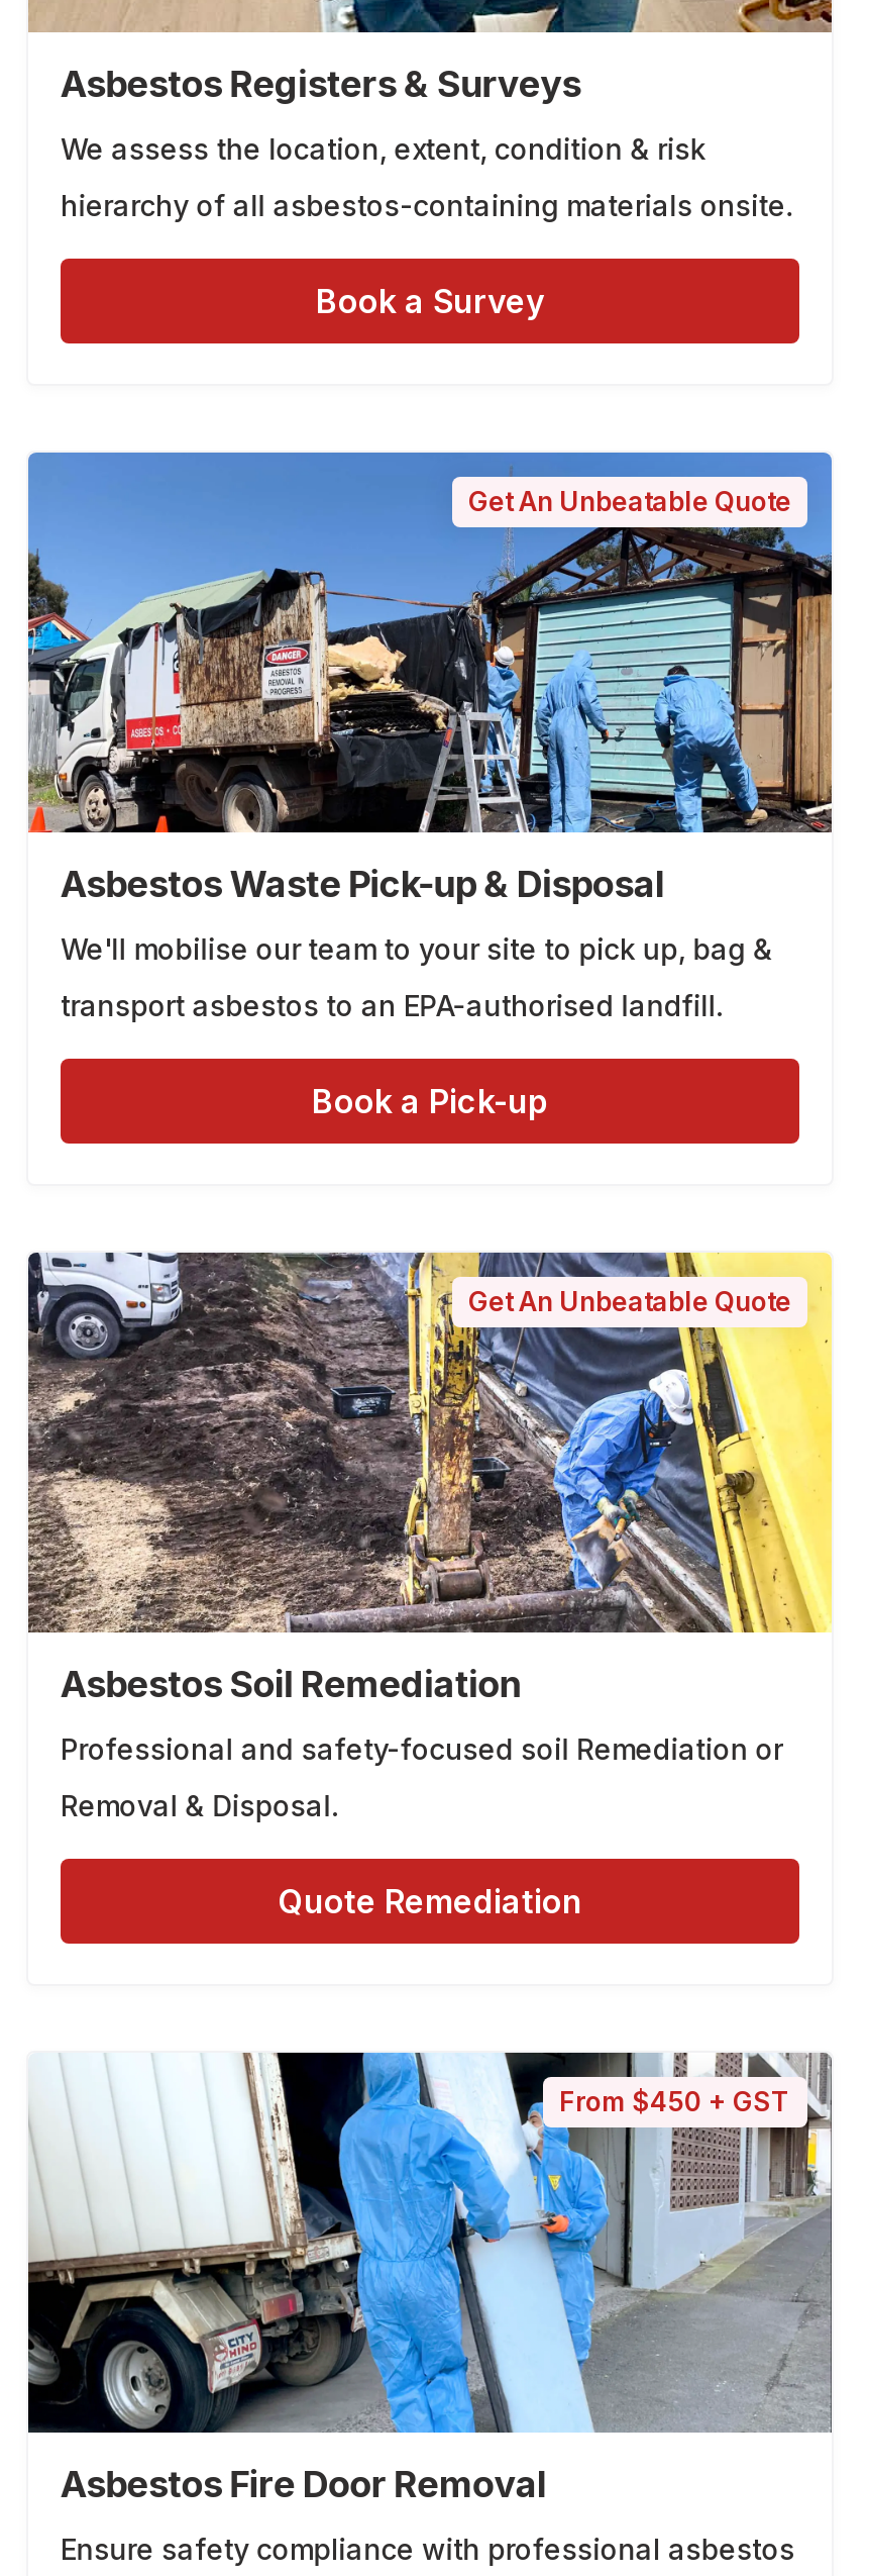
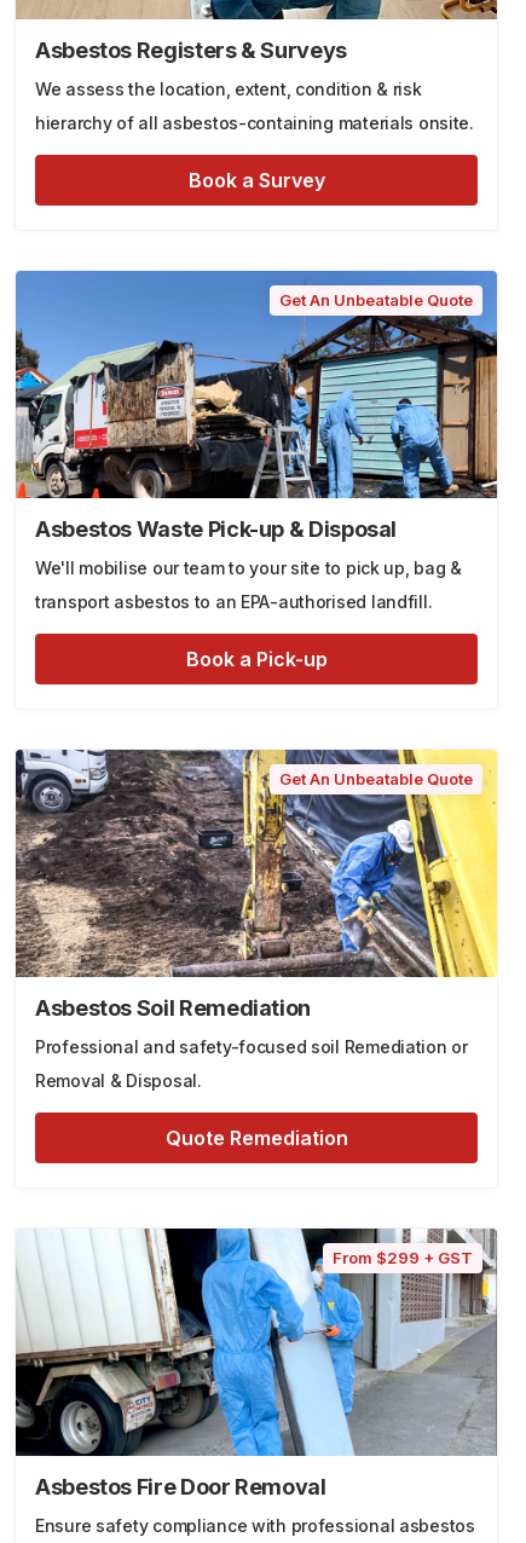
- From $450 + GST
+ From $299 + GST
